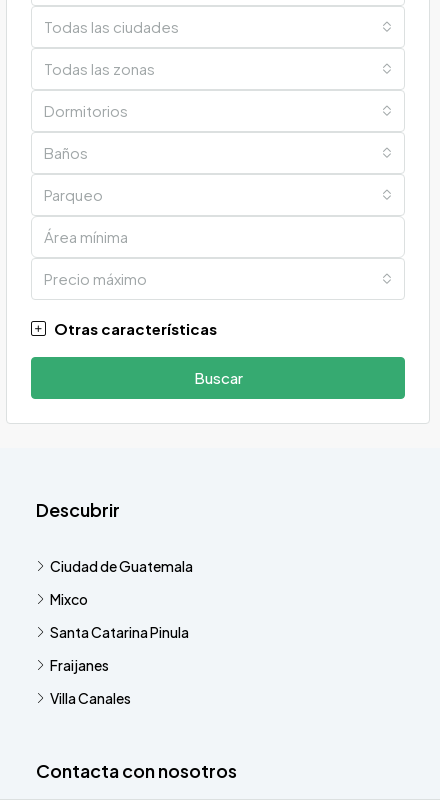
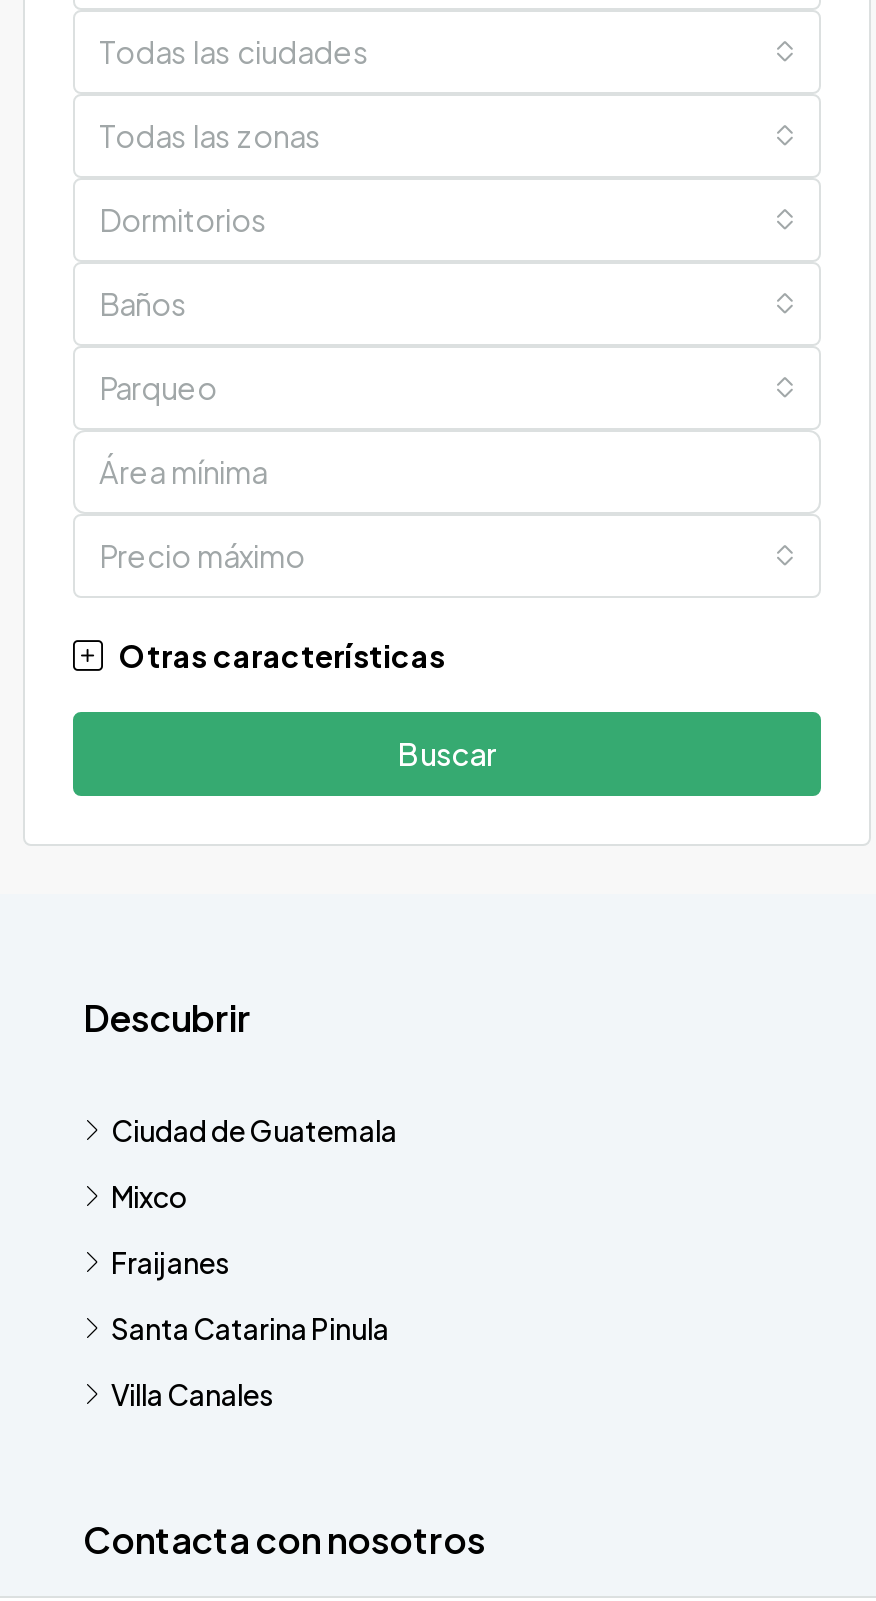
moved down: Santa Catarina Pinula

moved up: Fraijanes
